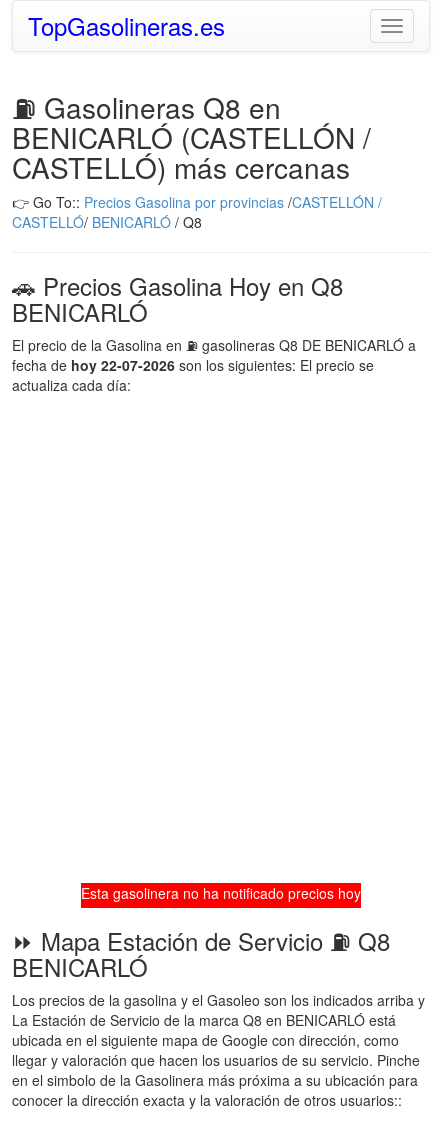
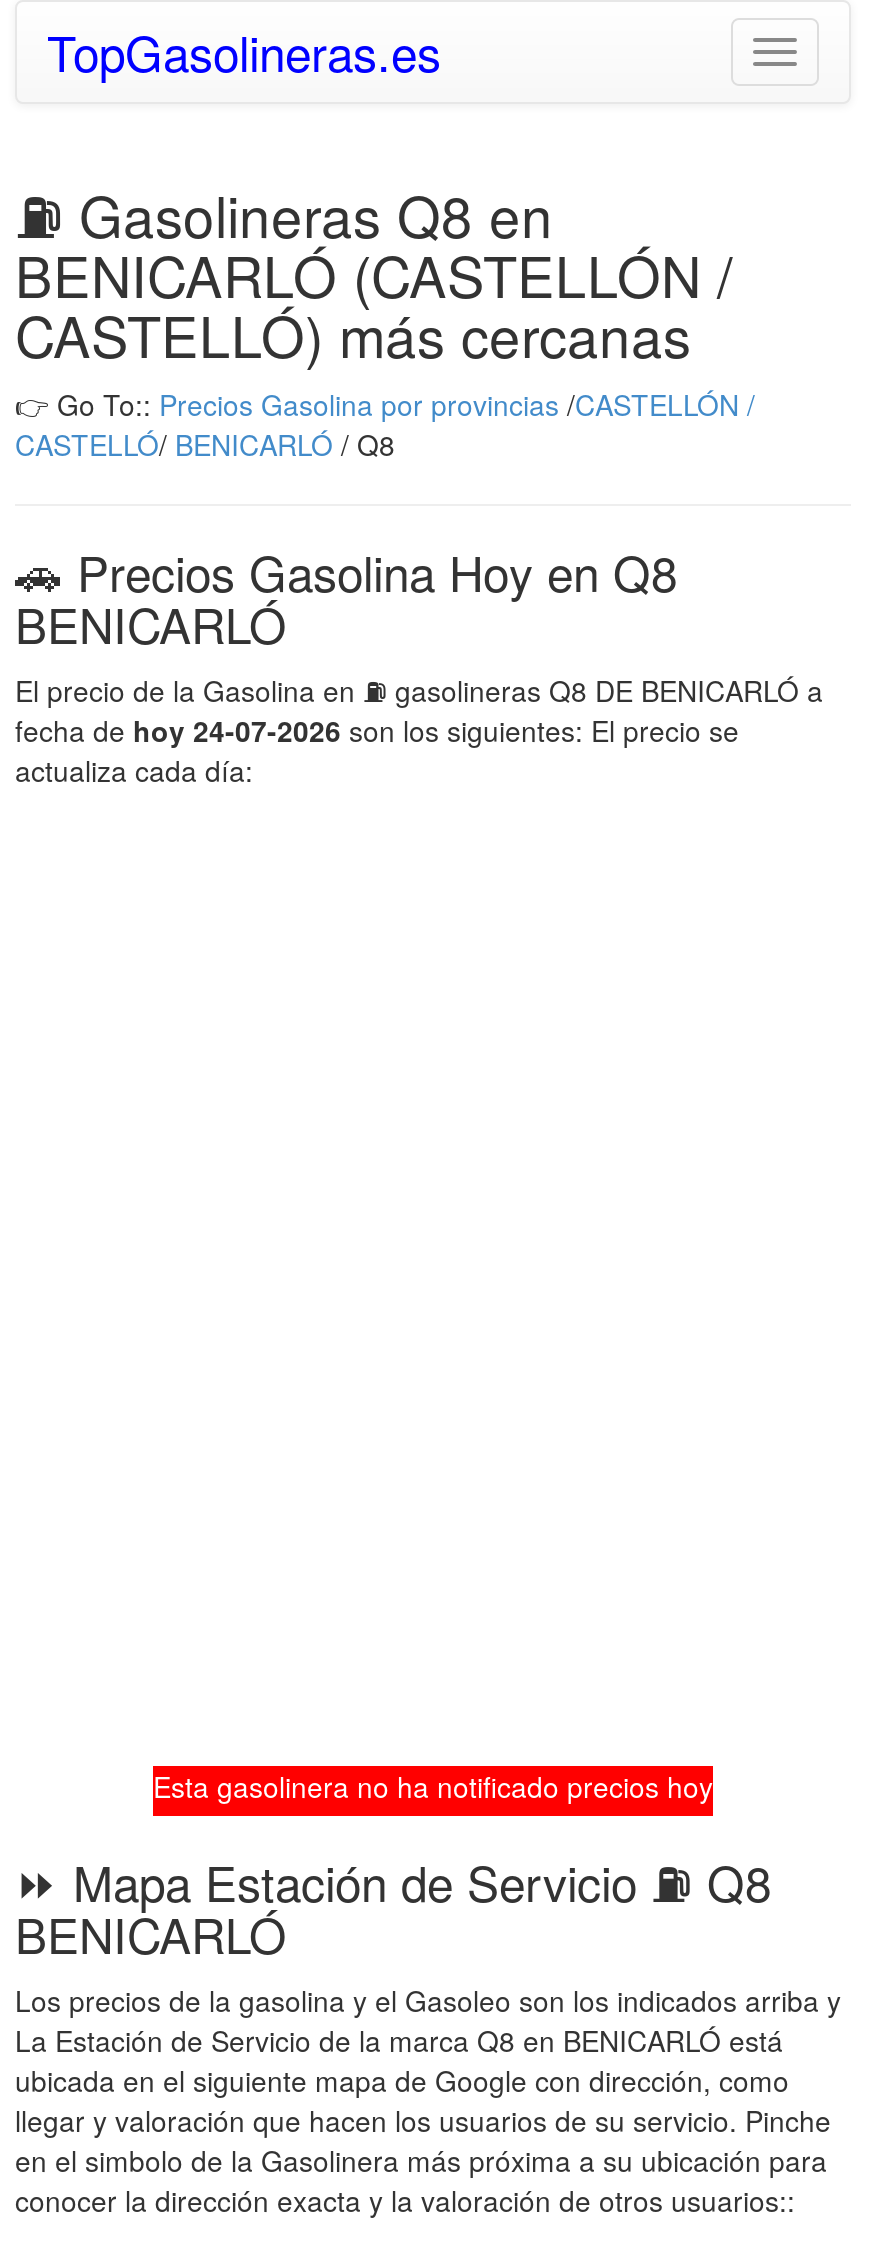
- fecha de hoy 22-07-2026 son los siguientes: El precio se
+ fecha de hoy 24-07-2026 son los siguientes: El precio se
